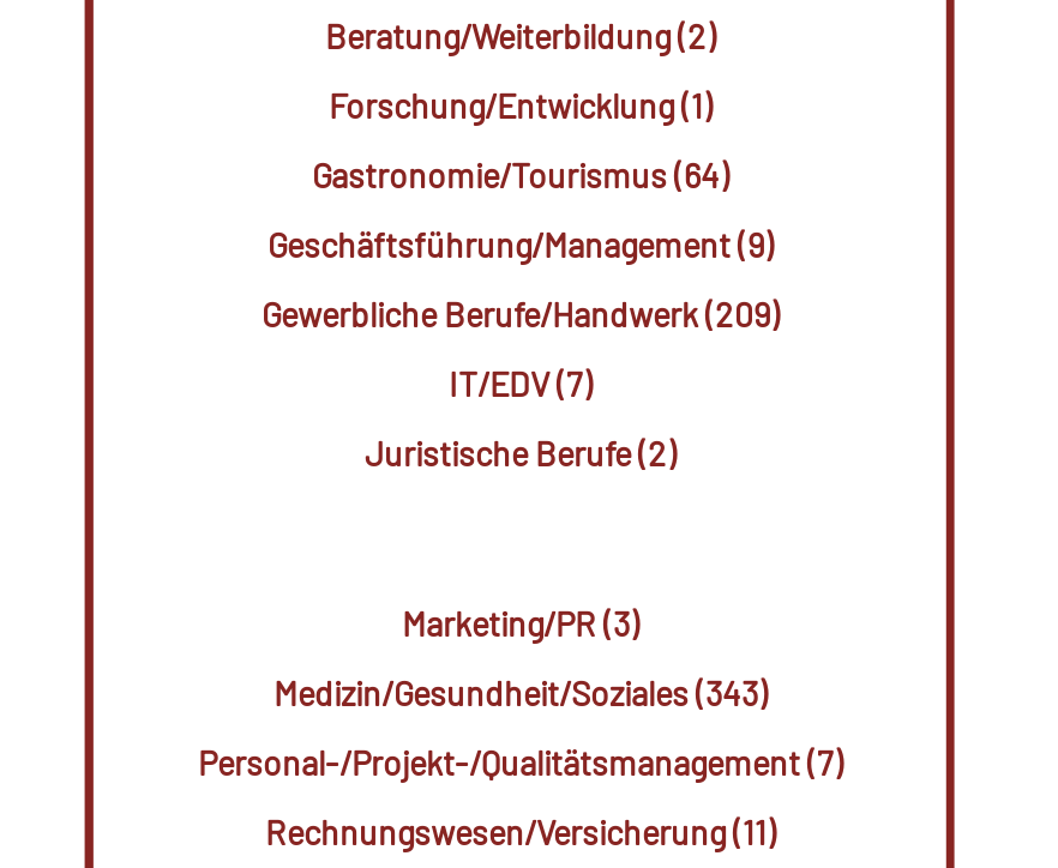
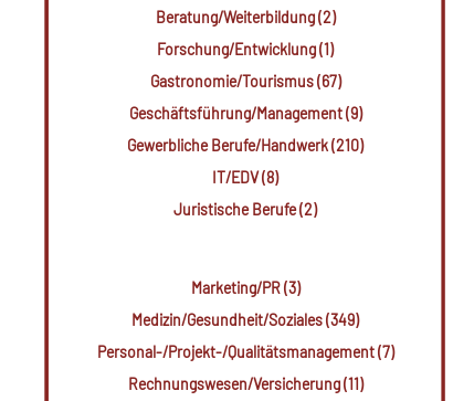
- Gastronomie/Tourismus (64)
+ Gastronomie/Tourismus (67)

- Gewerbliche Berufe/Handwerk (209)
+ Gewerbliche Berufe/Handwerk (210)

- IT/EDV (7)
+ IT/EDV (8)

- Medizin/Gesundheit/Soziales (343)
+ Medizin/Gesundheit/Soziales (349)
